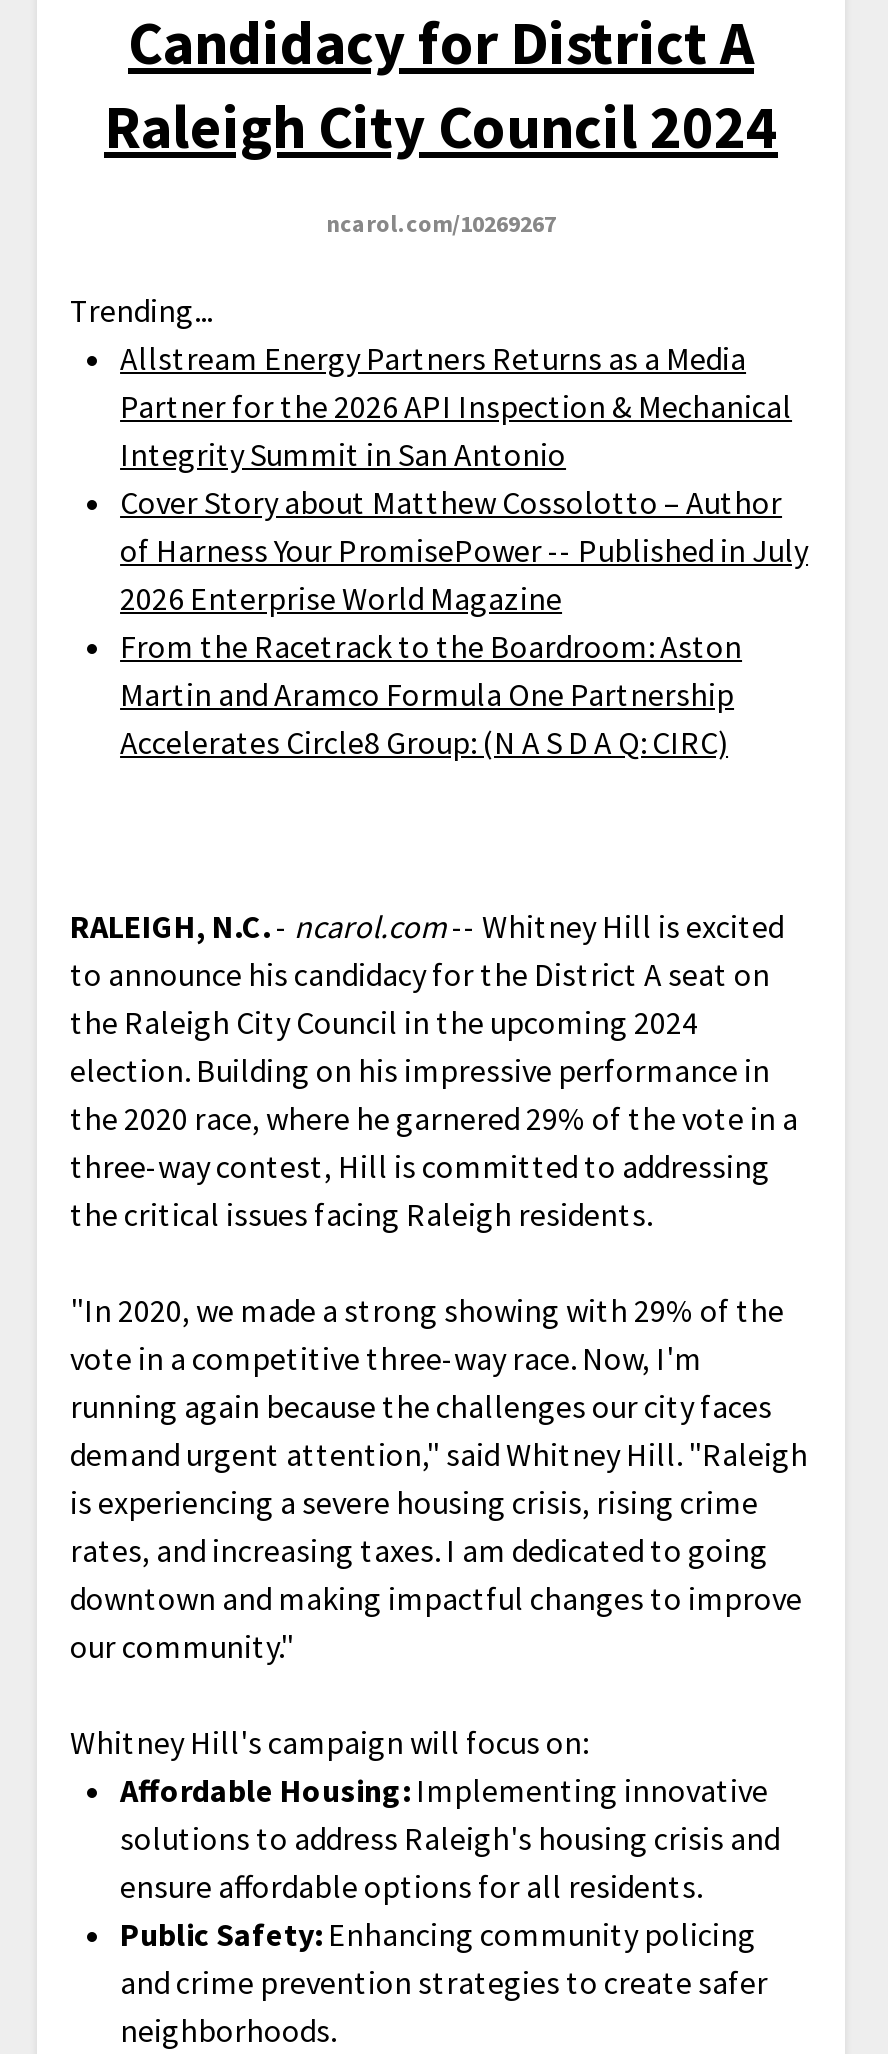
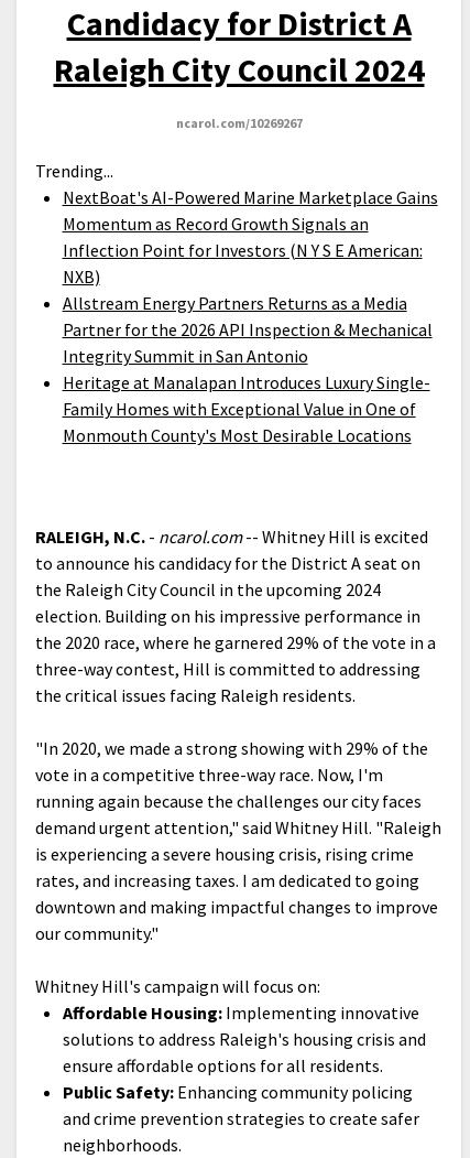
+ NextBoat's AI-Powered Marine Marketplace Gains
+ Momentum as Record Growth Signals an
+ Inflection Point for Investors (N Y S E American:
+ NXB)

moved down: Allstream Energy Partners Returns as a Media | Partner for the 2026 API Inspection & Mechanical | Integrity Summit in San Antonio

- Cover Story about Matthew Cossolotto – Author
- of Harness Your PromisePower -- Published in July
- 2026 Enterprise World Magazine
- From the Racetrack to the Boardroom: Aston
- Martin and Aramco Formula One Partnership
- Accelerates Circle8 Group: (N A S D A Q: CIRC)
+ Heritage at Manalapan Introduces Luxury Single-
+ Family Homes with Exceptional Value in One of
+ Monmouth County's Most Desirable Locations
